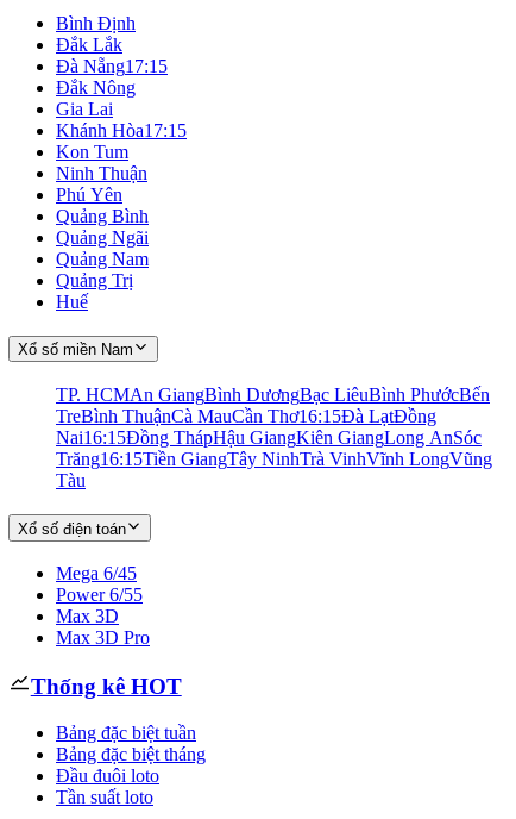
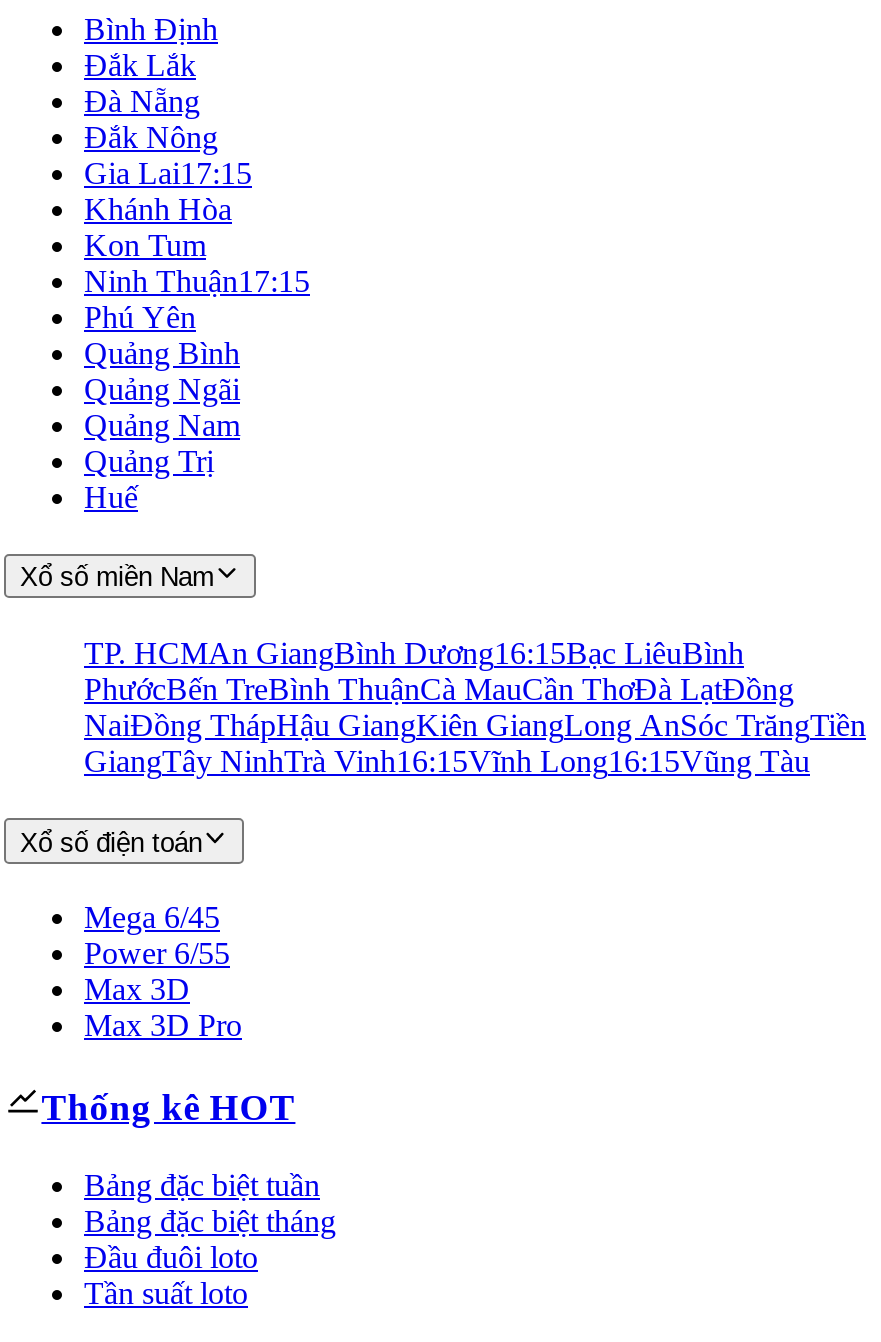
- Đà Nẵng 17:15
+ Đà Nẵng

- Gia Lai
- Khánh Hòa 17:15
+ Gia Lai17:15
+ Khánh Hòa

- Ninh Thuận
+ Ninh Thuận17:15

- TP. HCMAn GiangBình DươngBạc LiêuBình PhướcBến
- TreBình ThuậnCà MauCần Thơ16:15Đà LạtĐồng
- Nai16:15Đồng ThápHậu GiangKiên GiangLong AnSóc
- Trăng16:15Tiền GiangTây NinhTrà VinhVĩnh LongVũng
- Tàu
+ TP. HCMAn GiangBình Dương16:15Bạc LiêuBình
+ PhướcBến TreBình ThuậnCà MauCần ThơĐà LạtĐồng
+ NaiĐồng ThápHậu GiangKiên GiangLong AnSóc TrăngTiền
+ GiangTây NinhTrà Vinh16:15Vĩnh Long16:15Vũng Tàu
